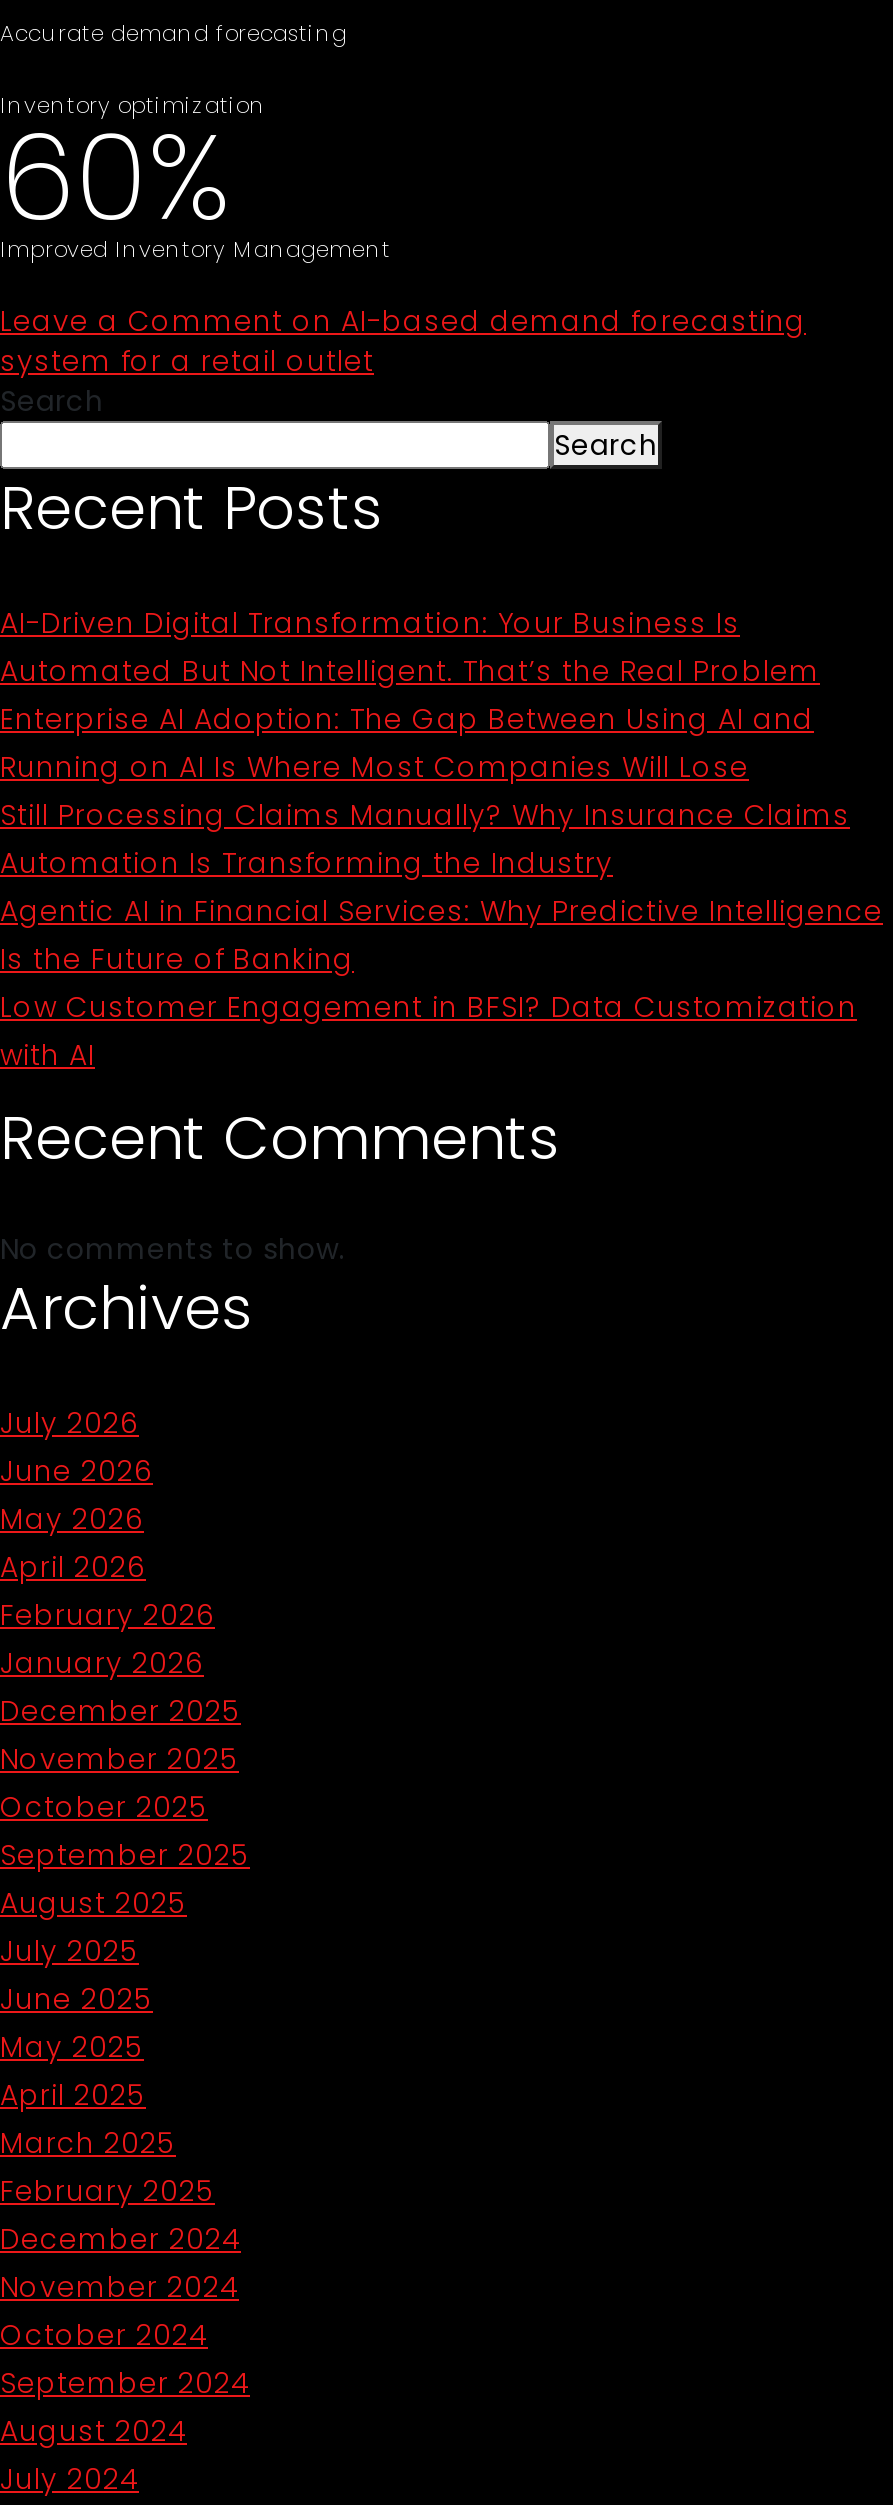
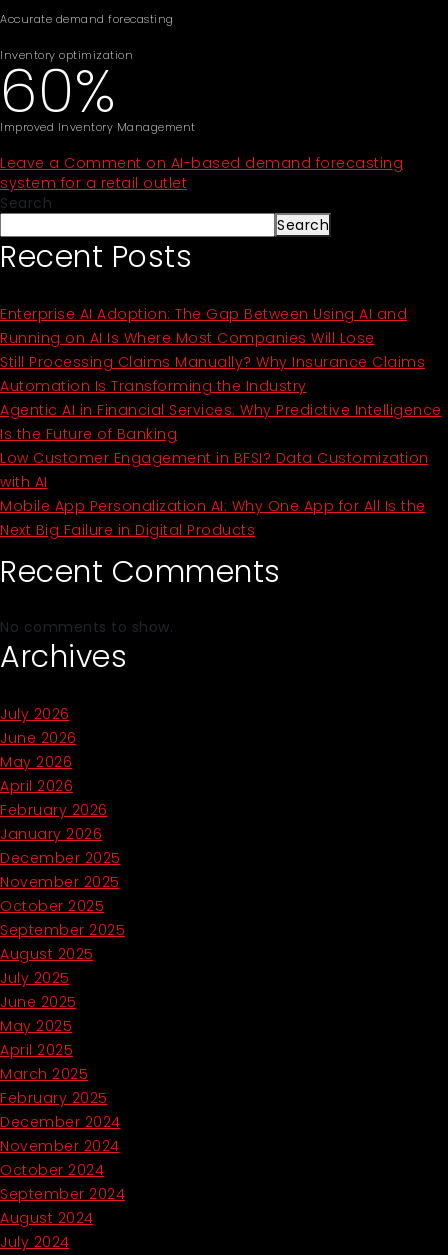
- AI-Driven Digital Transformation: Your Business Is
- Automated But Not Intelligent. That’s the Real Problem

moved up: Enterprise AI Adoption: The Gap Between Using AI and | Running on AI Is Where Most Companies Will Lose | Still Processing Claims Manually? Why Insurance Claims | Automation Is Transforming the Industry | Agentic AI in Financial Services: Why Predictive Intelligence | Is the Future of Banking | Low Customer Engagement in BFSI? Data Customization | with AI

+ Mobile App Personalization AI: Why One App for All Is the
+ Next Big Failure in Digital Products
